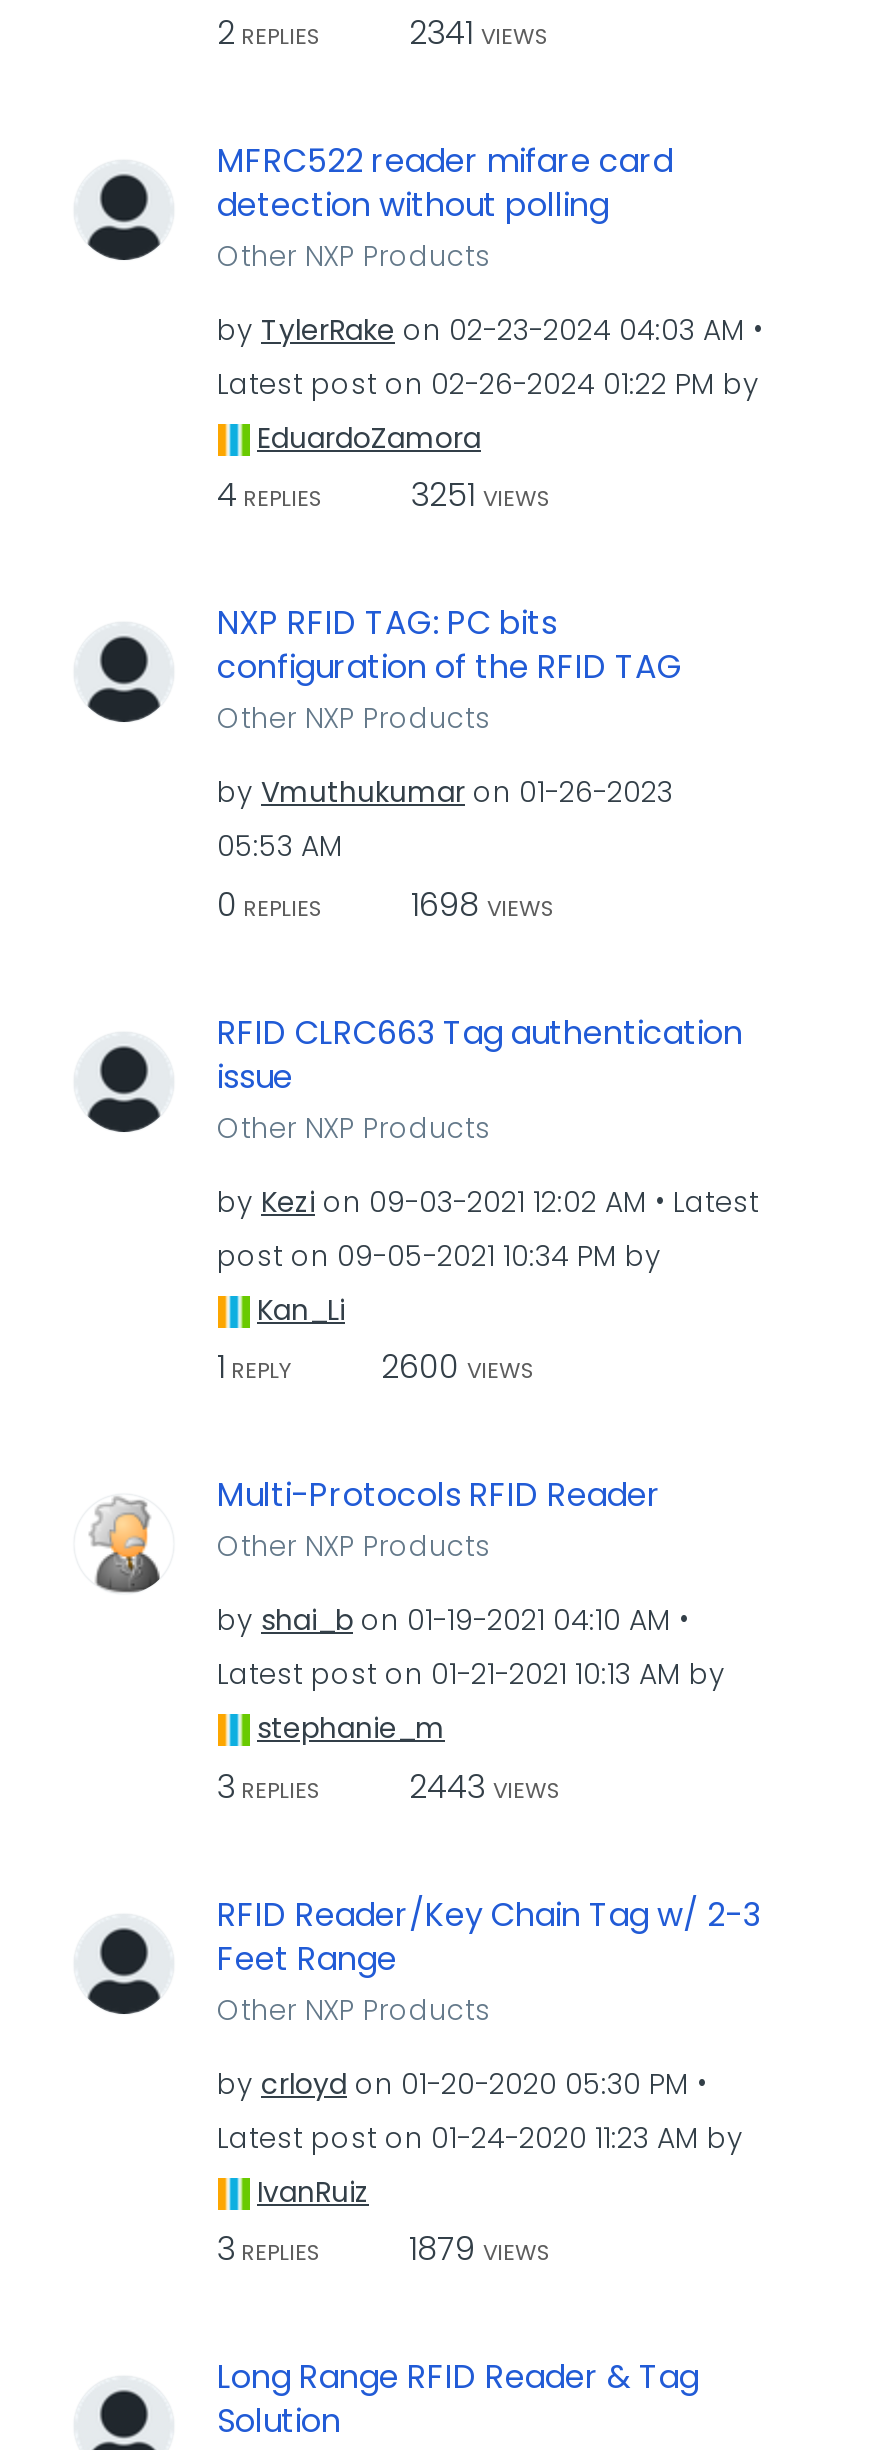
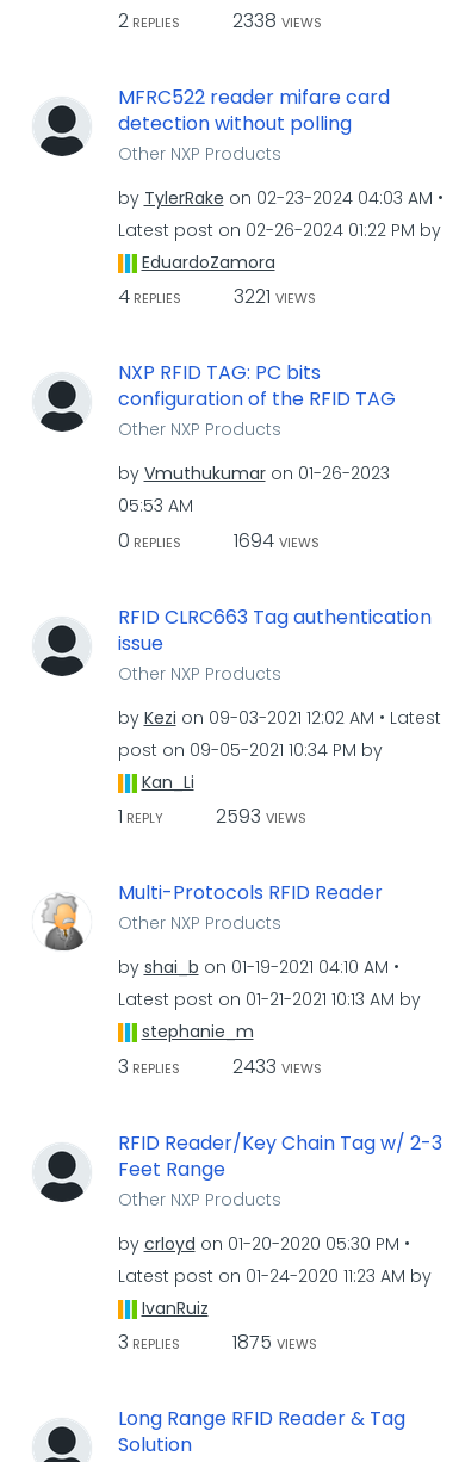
- 2 REPLIES 2341 VIEWS
+ 2 REPLIES 2338 VIEWS

- 4 REPLIES 3251 VIEWS
+ 4 REPLIES 3221 VIEWS

- 1698 VIEWS
+ 1694 VIEWS

- 1 REPLY 2600 VIEWS
+ 1 REPLY 2593 VIEWS

- 3 REPLIES 2443 VIEWS
+ 3 REPLIES 2433 VIEWS

- 3 REPLIES 1879 VIEWS
+ 3 REPLIES 1875 VIEWS
